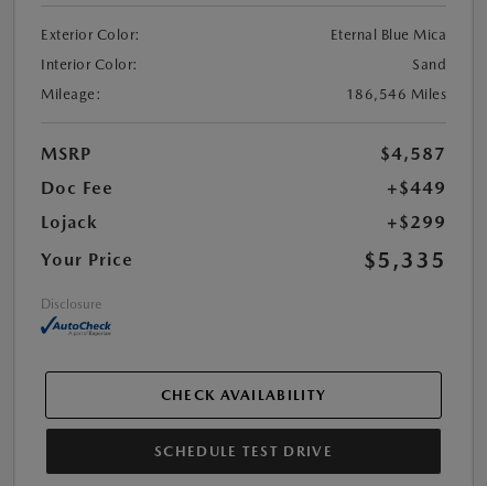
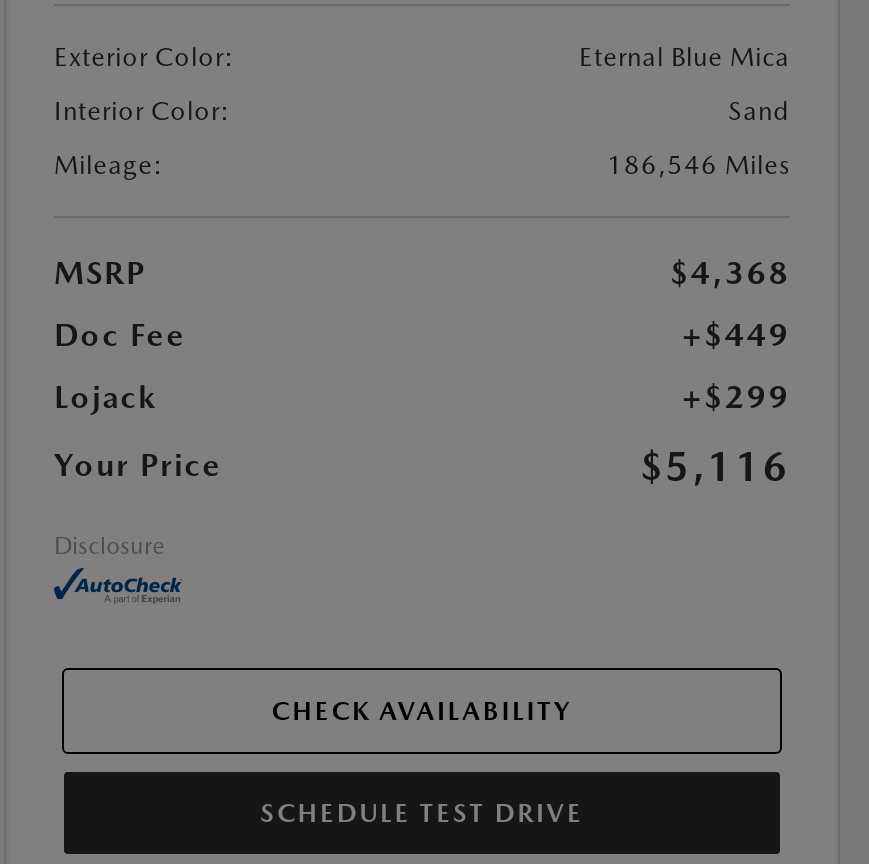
- $4,587
+ $4,368

- $5,335
+ $5,116
